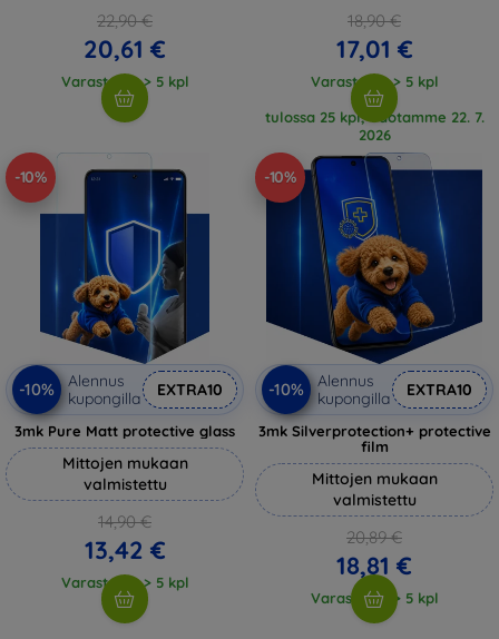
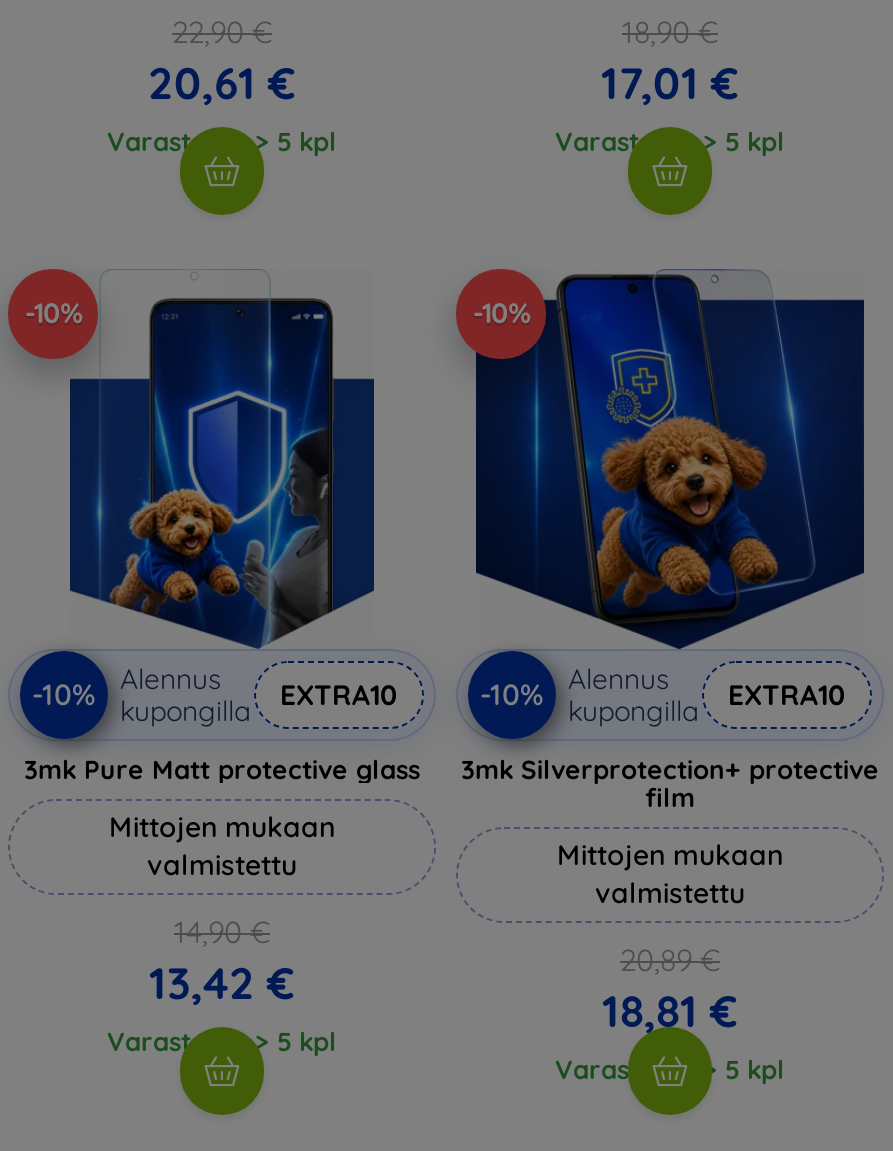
- tulossa 25 kpl, odotamme 22. 7.
- 2026
